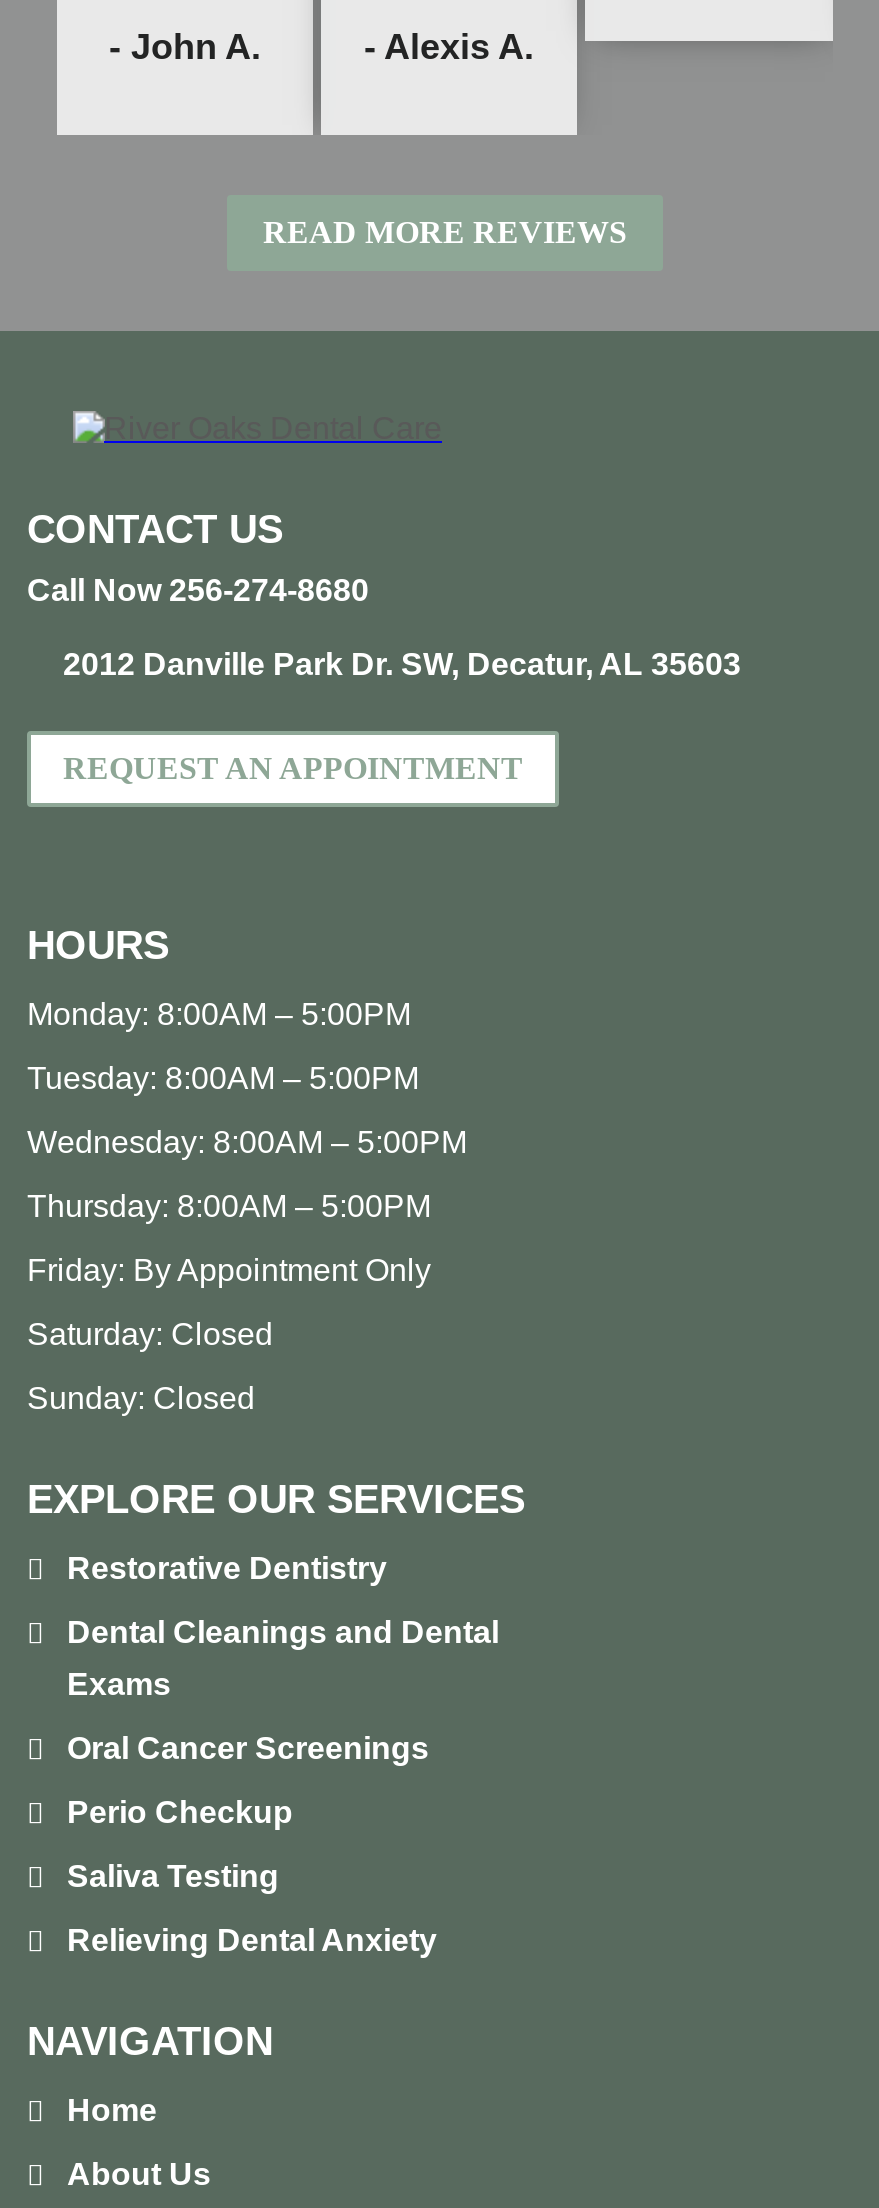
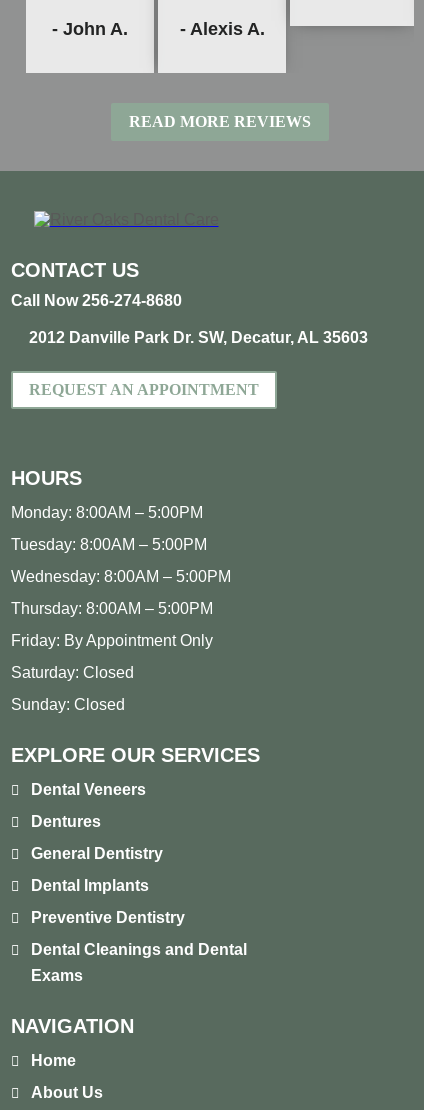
- Restorative Dentistry
+ Dental Veneers
+ Dentures
+ General Dentistry
+ Dental Implants
+ Preventive Dentistry

moved down: Dental Cleanings and Dental | Exams

- Oral Cancer Screenings
- Perio Checkup
- Saliva Testing
- Relieving Dental Anxiety
